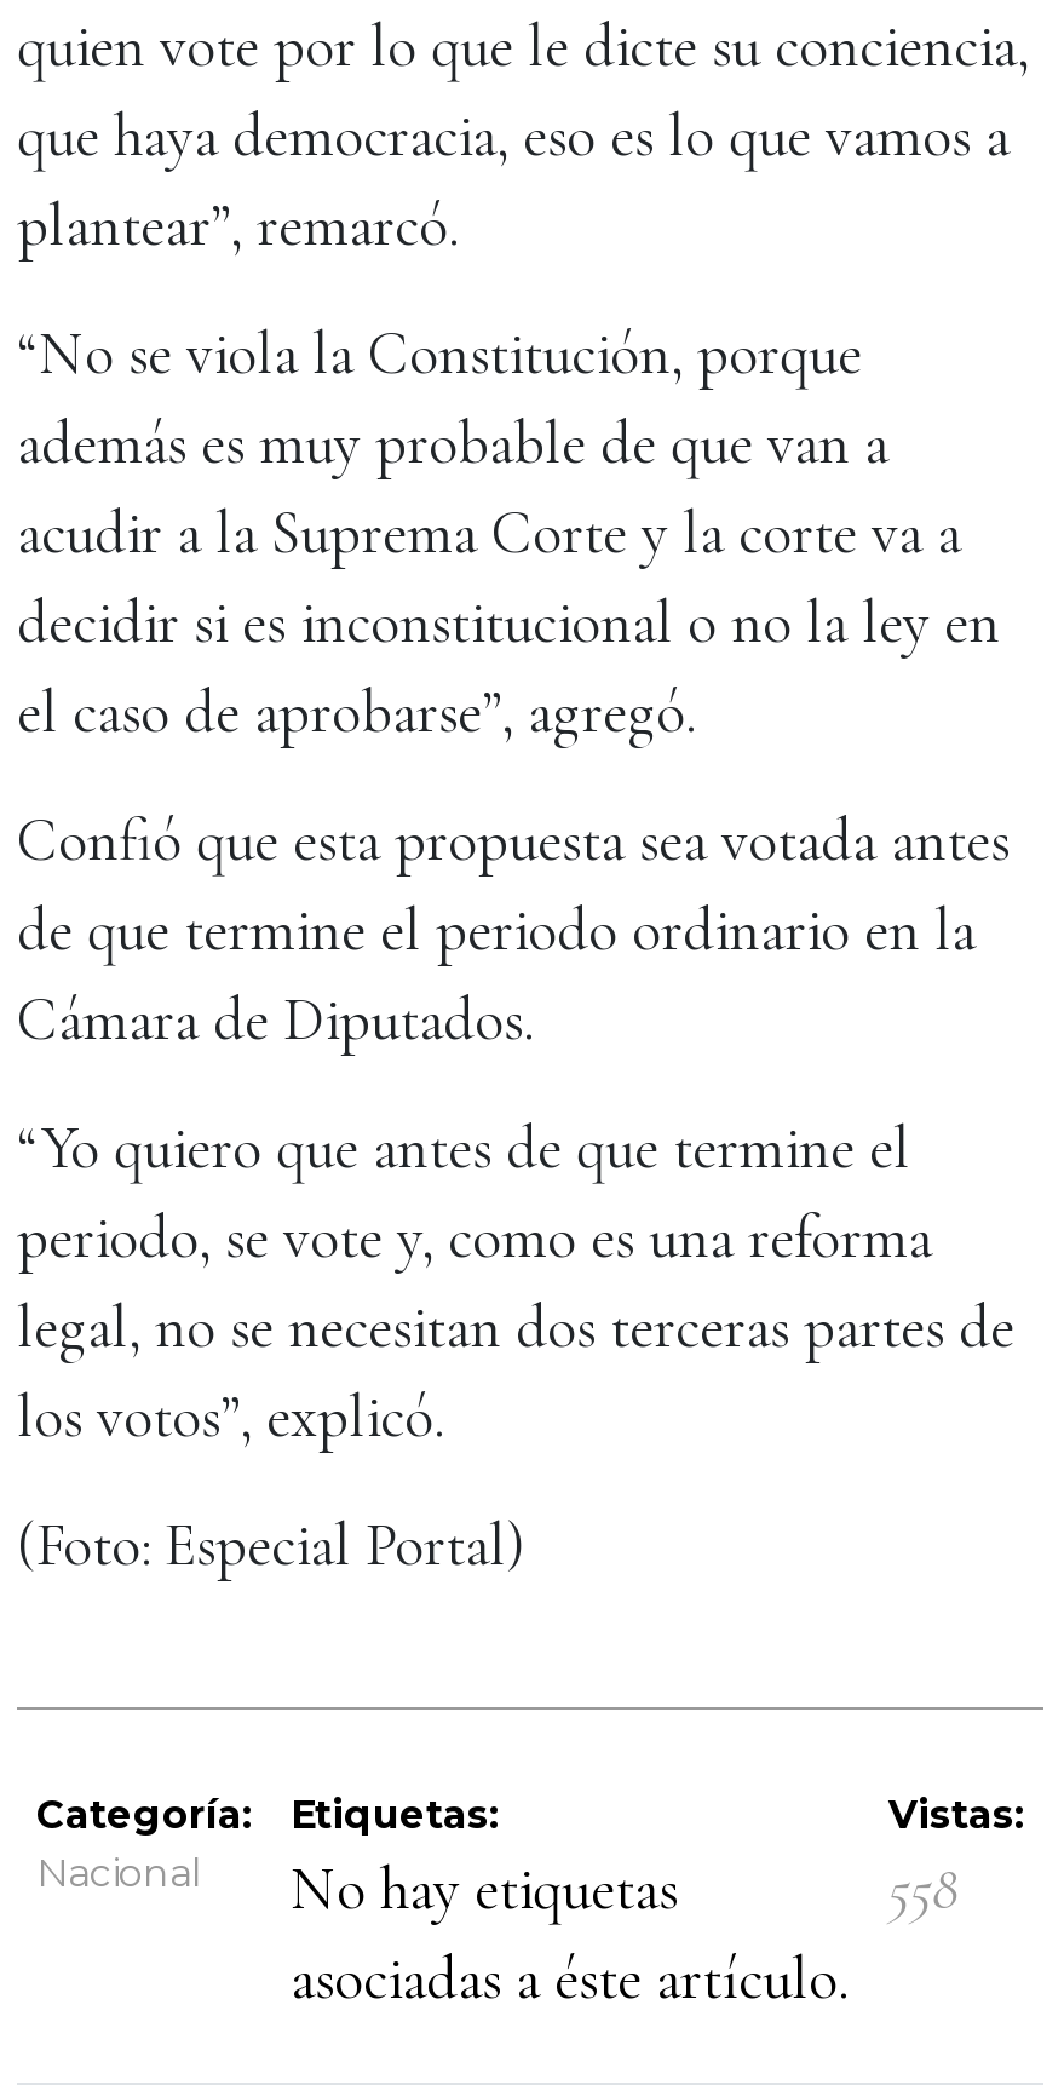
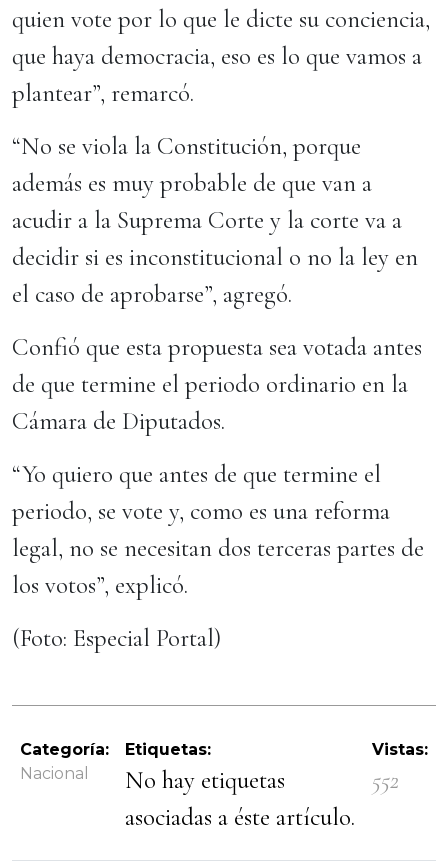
- 558
+ 552
